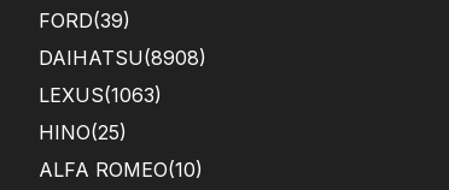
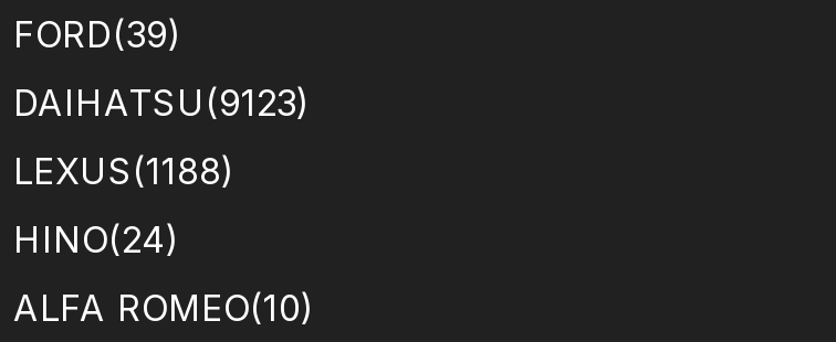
- DAIHATSU (8908)
+ DAIHATSU (9123)

- LEXUS (1063)
+ LEXUS (1188)

- HINO(25)
+ HINO(24)
